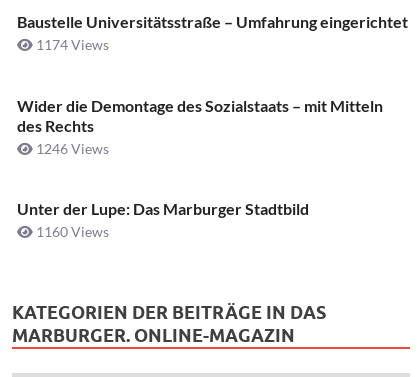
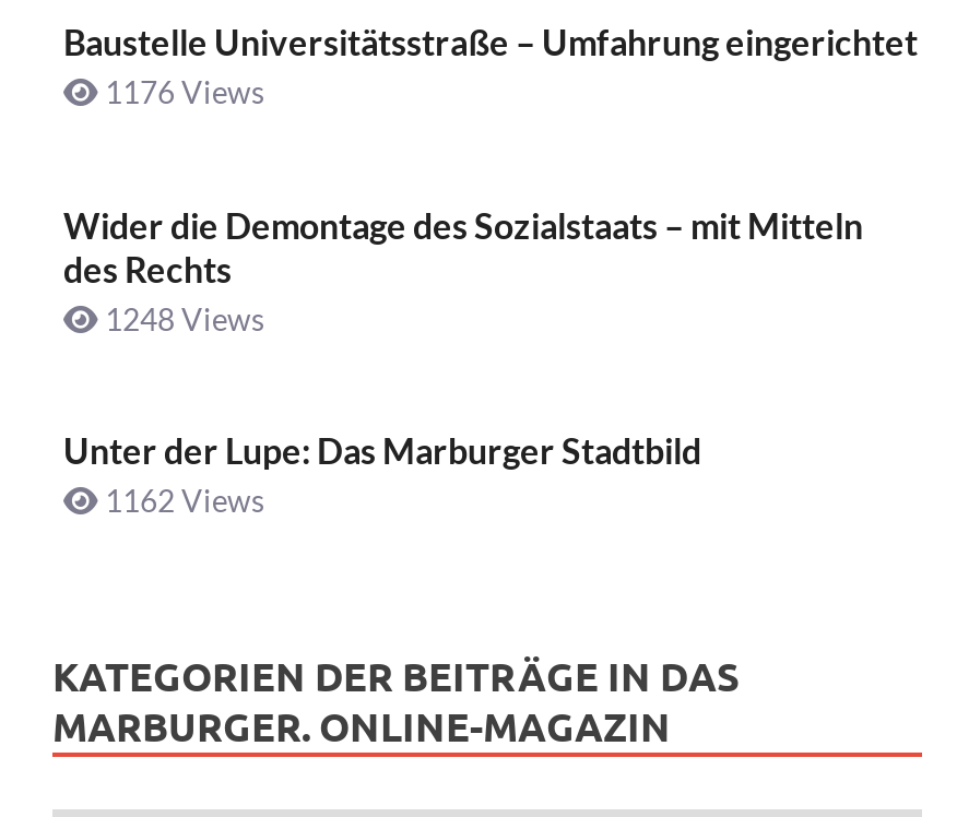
- 1174 Views
+ 1176 Views

- 1246 Views
+ 1248 Views

- 1160 Views
+ 1162 Views
